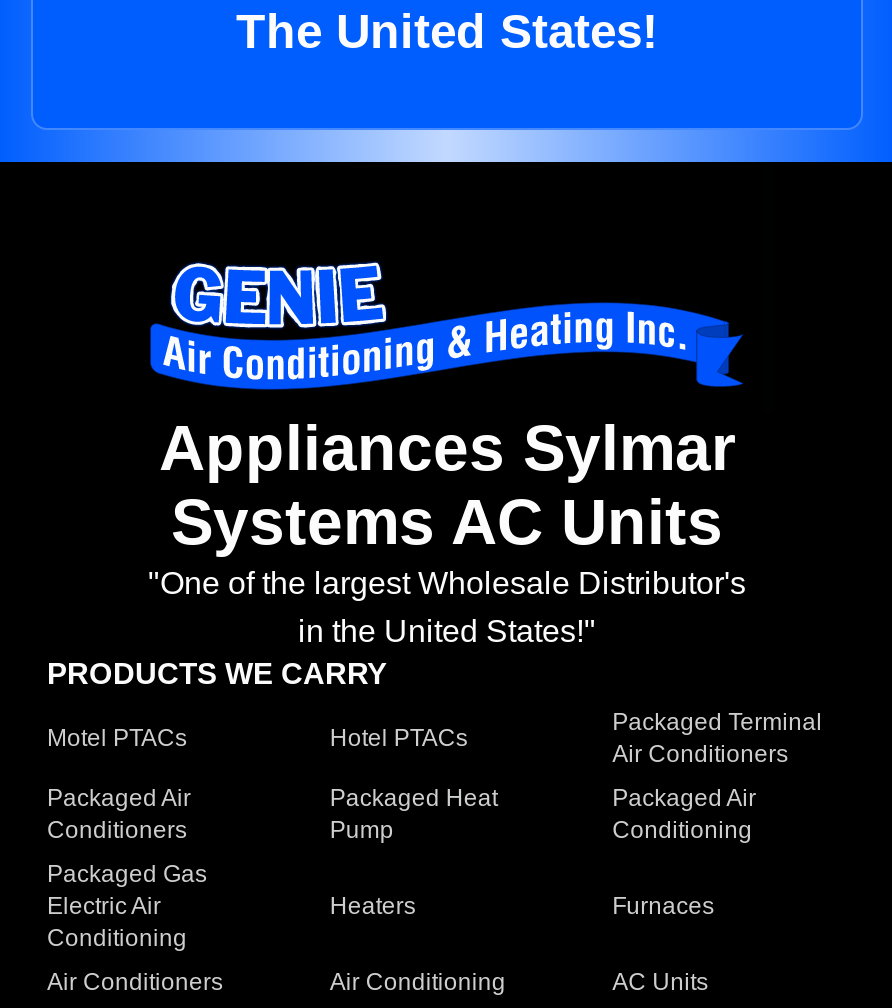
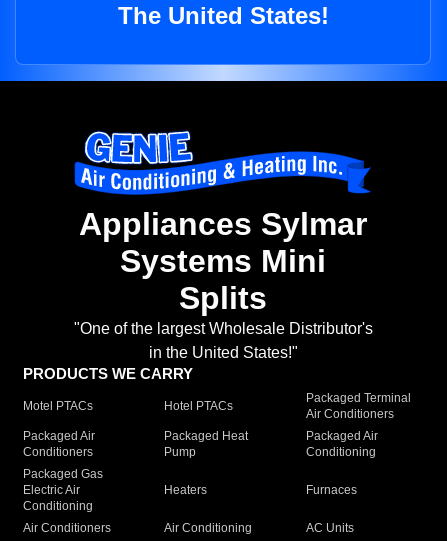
- Systems AC Units
+ Systems Mini
+ Splits
